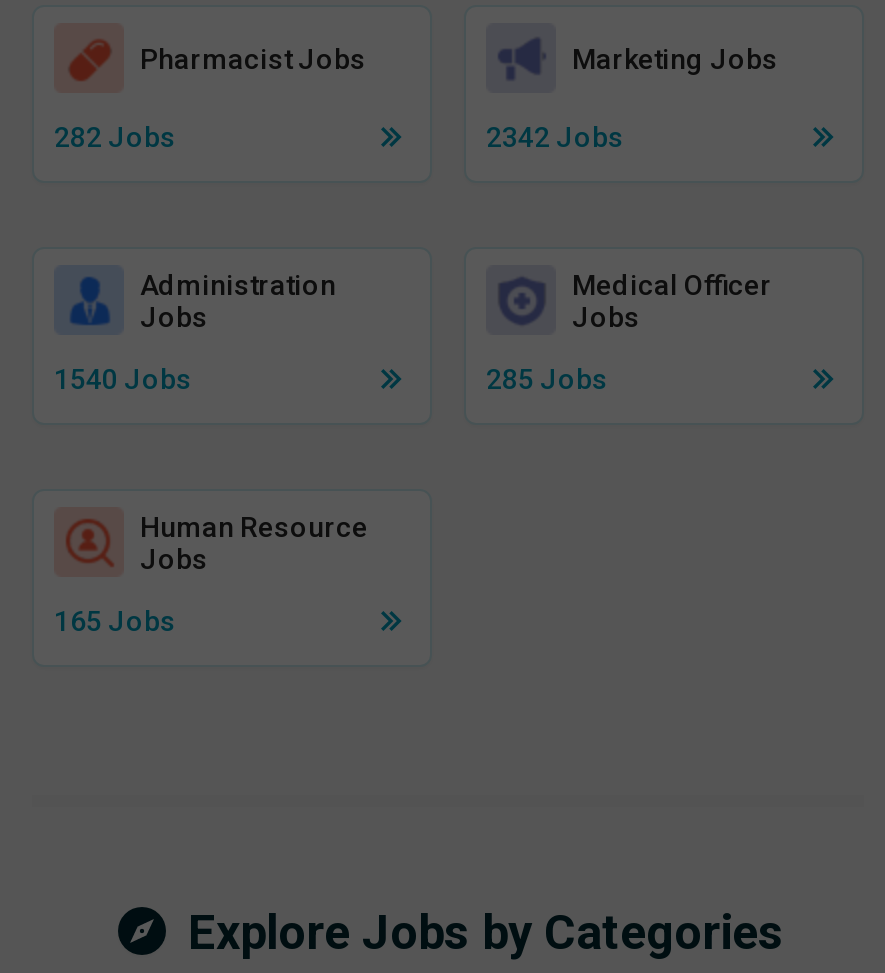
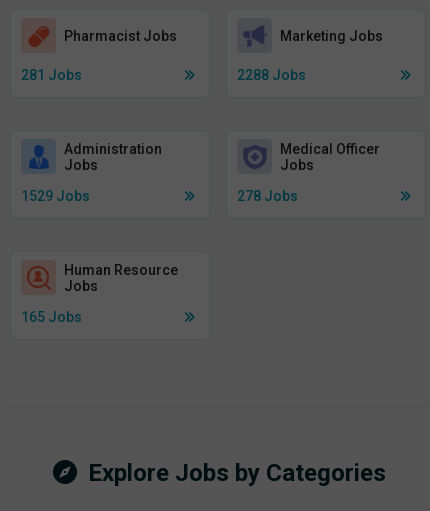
- 282 Jobs
+ 281 Jobs

- 2342 Jobs
+ 2288 Jobs

- 1540 Jobs
+ 1529 Jobs

- 285 Jobs
+ 278 Jobs
